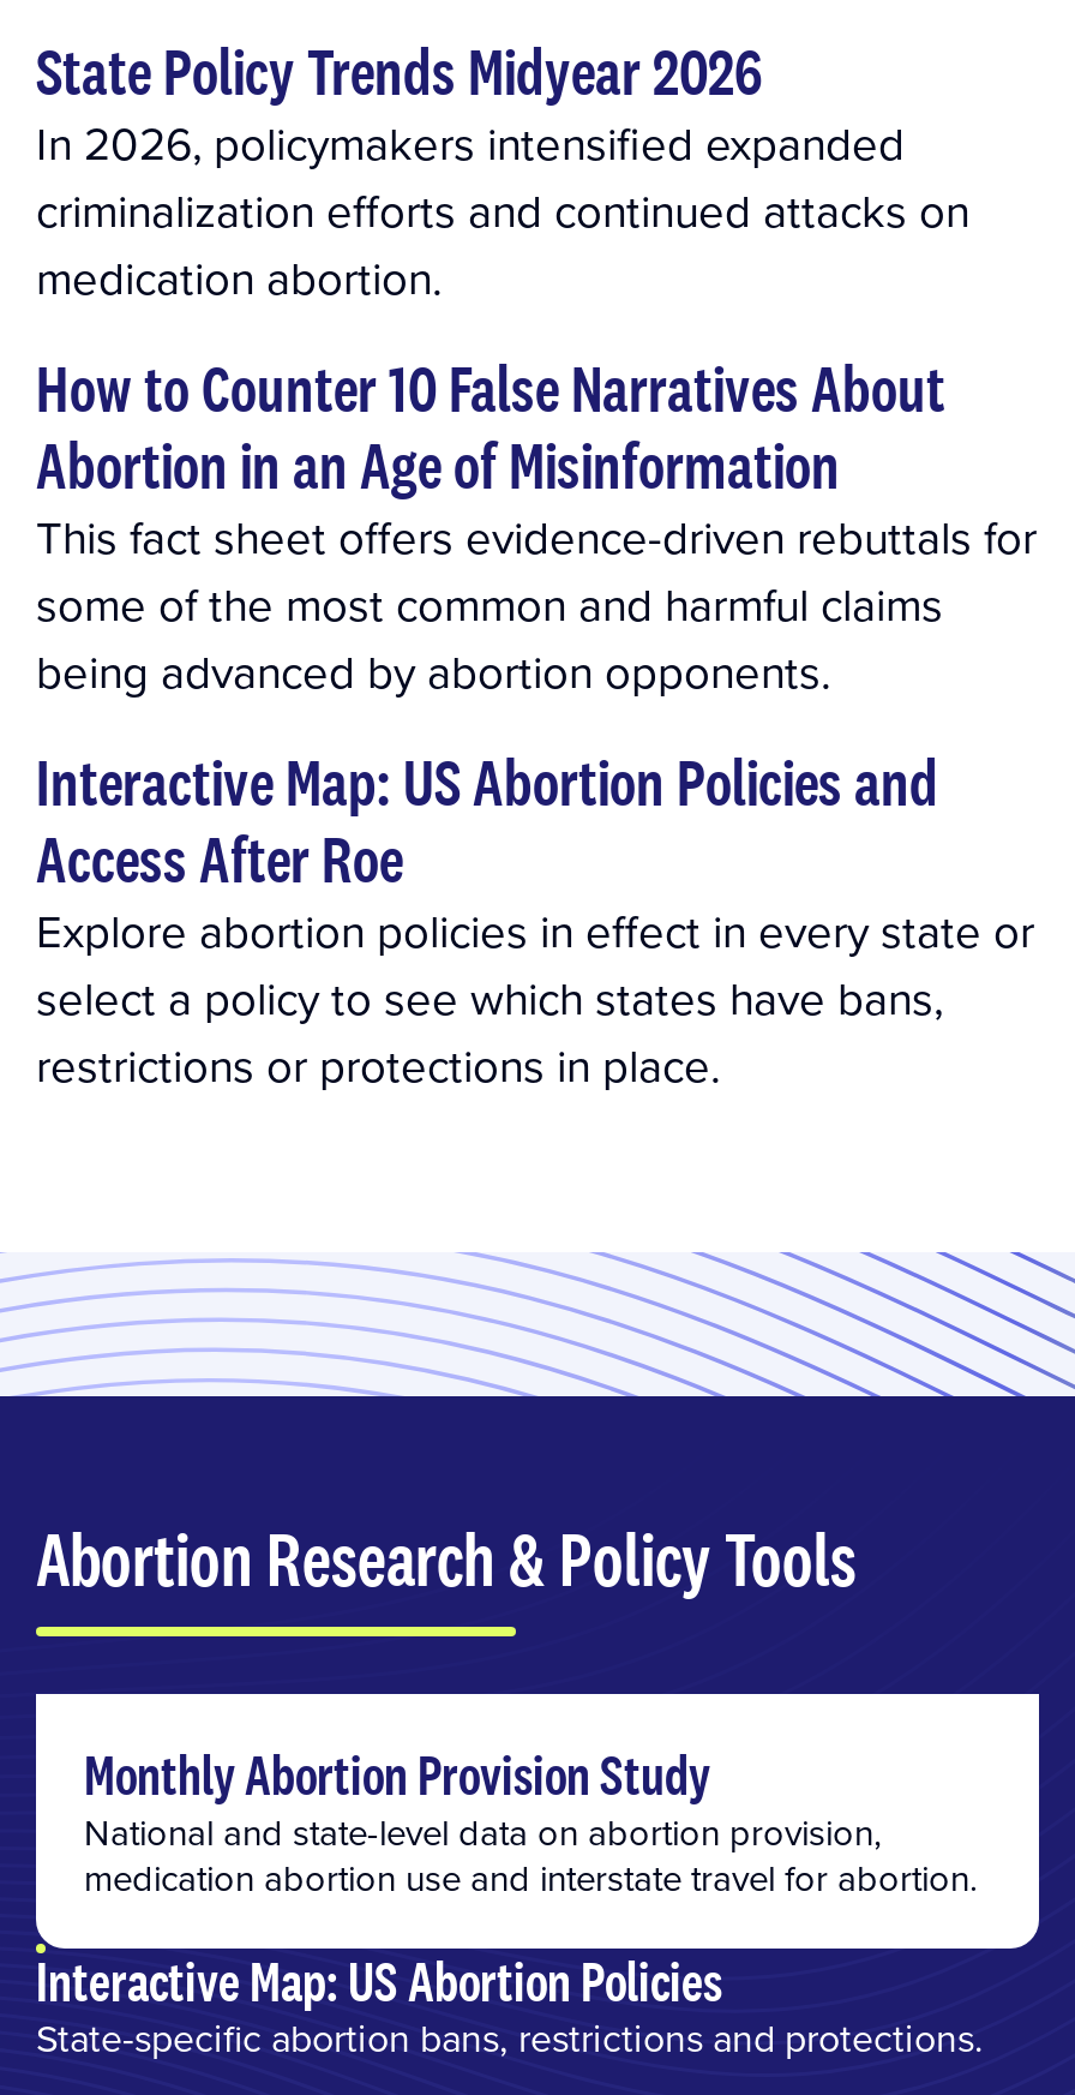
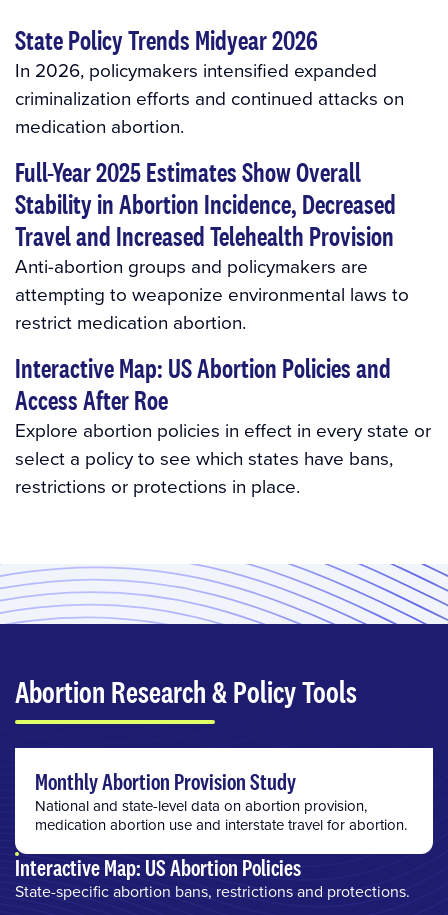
- How to Counter 10 False Narratives About
- Abortion in an Age of Misinformation
- This fact sheet offers evidence-driven rebuttals for
- some of the most common and harmful claims
- being advanced by abortion opponents.
+ Full-Year 2025 Estimates Show Overall
+ Stability in Abortion Incidence, Decreased
+ Travel and Increased Telehealth Provision
+ Anti-abortion groups and policymakers are
+ attempting to weaponize environmental laws to
+ restrict medication abortion.
